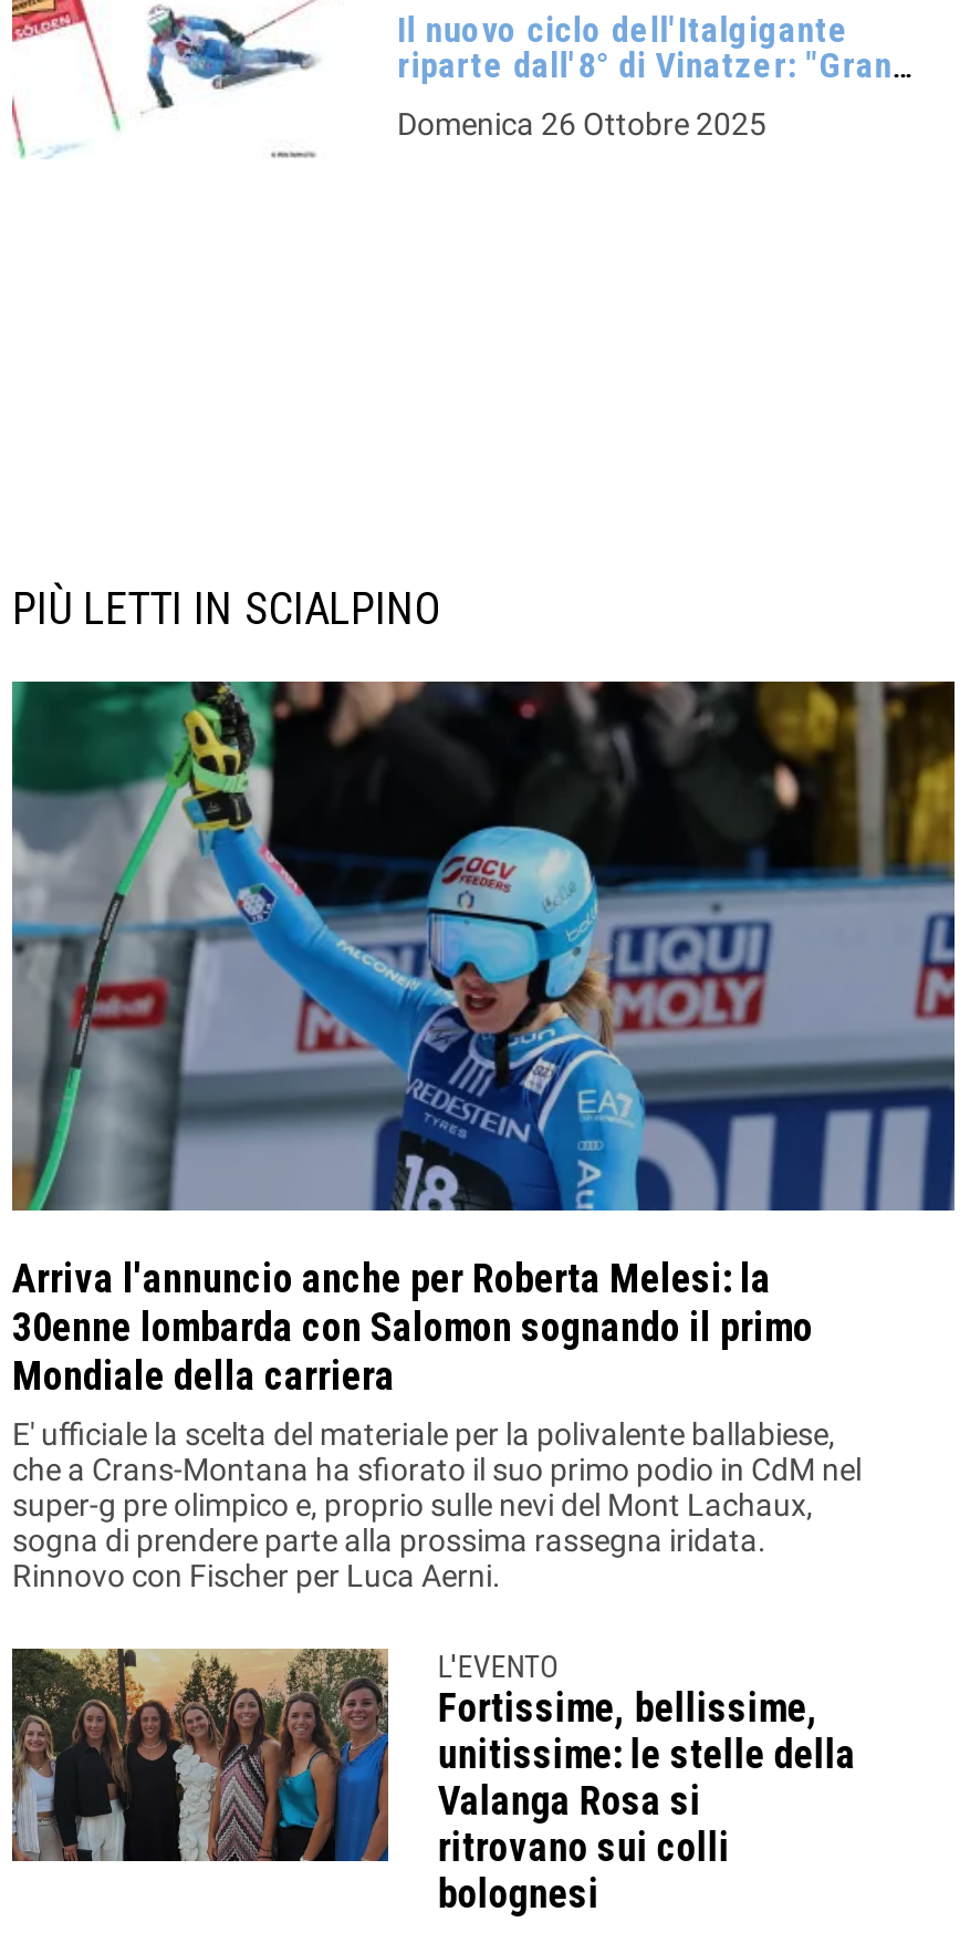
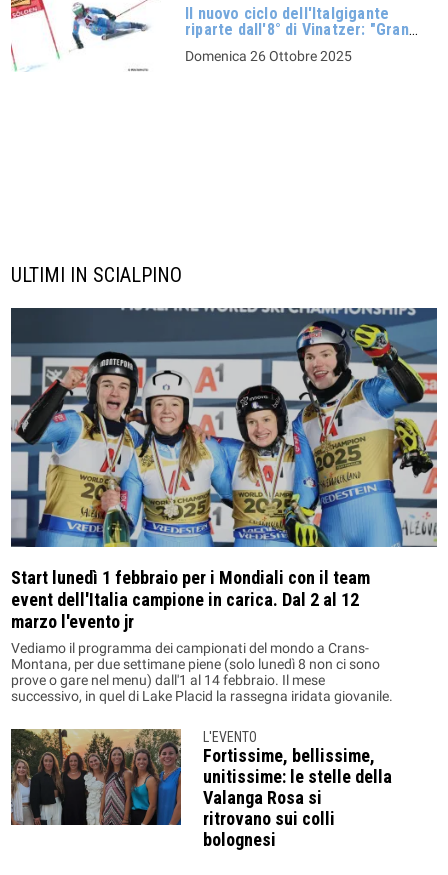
- PIÙ LETTI IN SCIALPINO
+ ULTIMI IN SCIALPINO

- [image]
- Arriva l'annuncio anche per Roberta Melesi: la
- 30enne lombarda con Salomon sognando il primo
- Mondiale della carriera
- E' ufficiale la scelta del materiale per la polivalente ballabiese,
- che a Crans-Montana ha sfiorato il suo primo podio in CdM nel
- super-g pre olimpico e, proprio sulle nevi del Mont Lachaux,
- sogna di prendere parte alla prossima rassegna iridata.
- Rinnovo con Fischer per Luca Aerni.
+ [image]
+ Start lunedì 1 febbraio per i Mondiali con il team
+ event dell'Italia campione in carica. Dal 2 al 12
+ marzo l'evento jr
+ Vediamo il programma dei campionati del mondo a Crans-
+ Montana, per due settimane piene (solo lunedì 8 non ci sono
+ prove o gare nel menu) dall'1 al 14 febbraio. Il mese
+ successivo, in quel di Lake Placid la rassegna iridata giovanile.
